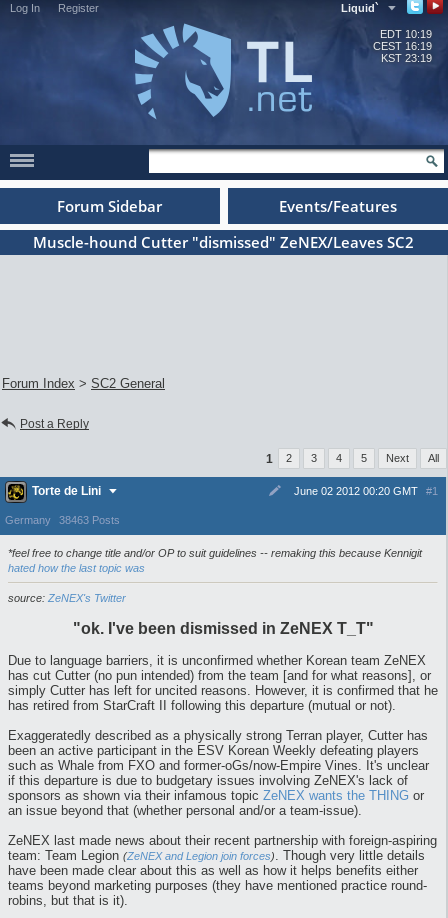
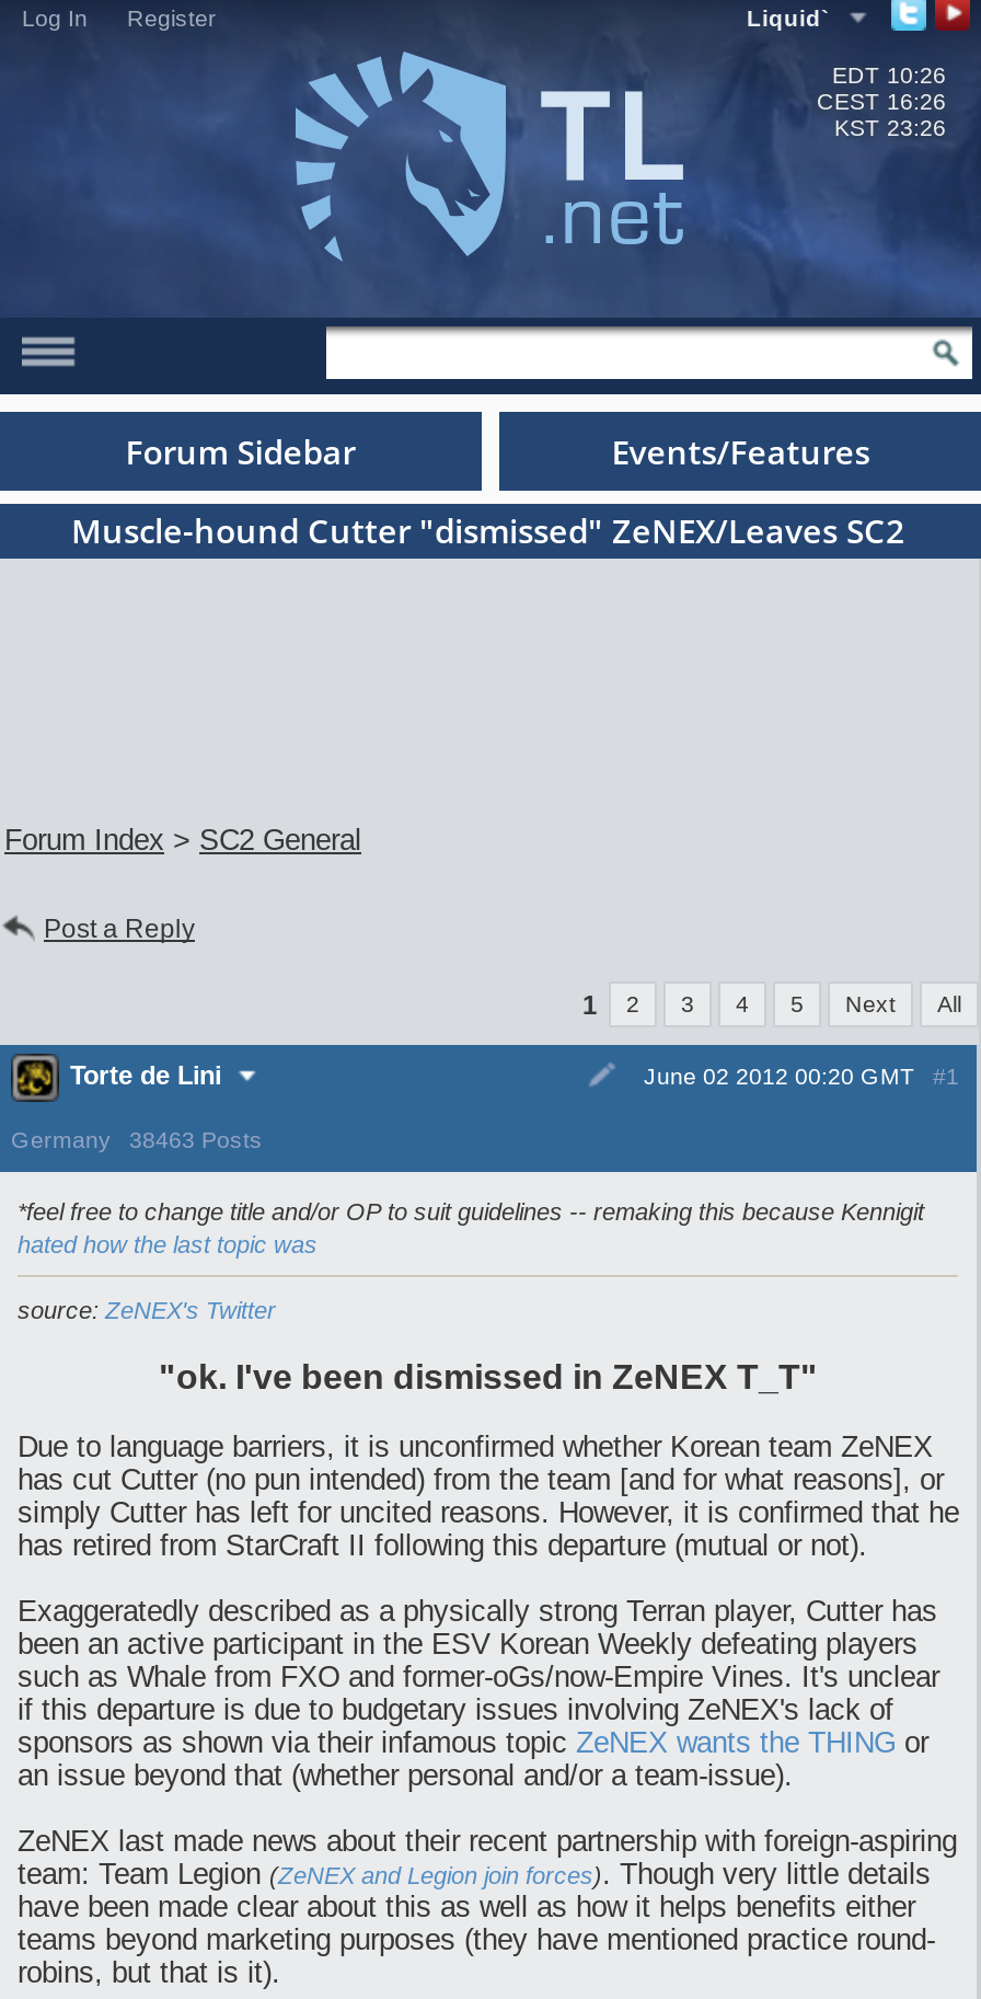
- EDT 10:19
+ EDT 10:26

- CEST 16:19
+ CEST 16:26

- KST 23:19
+ KST 23:26
